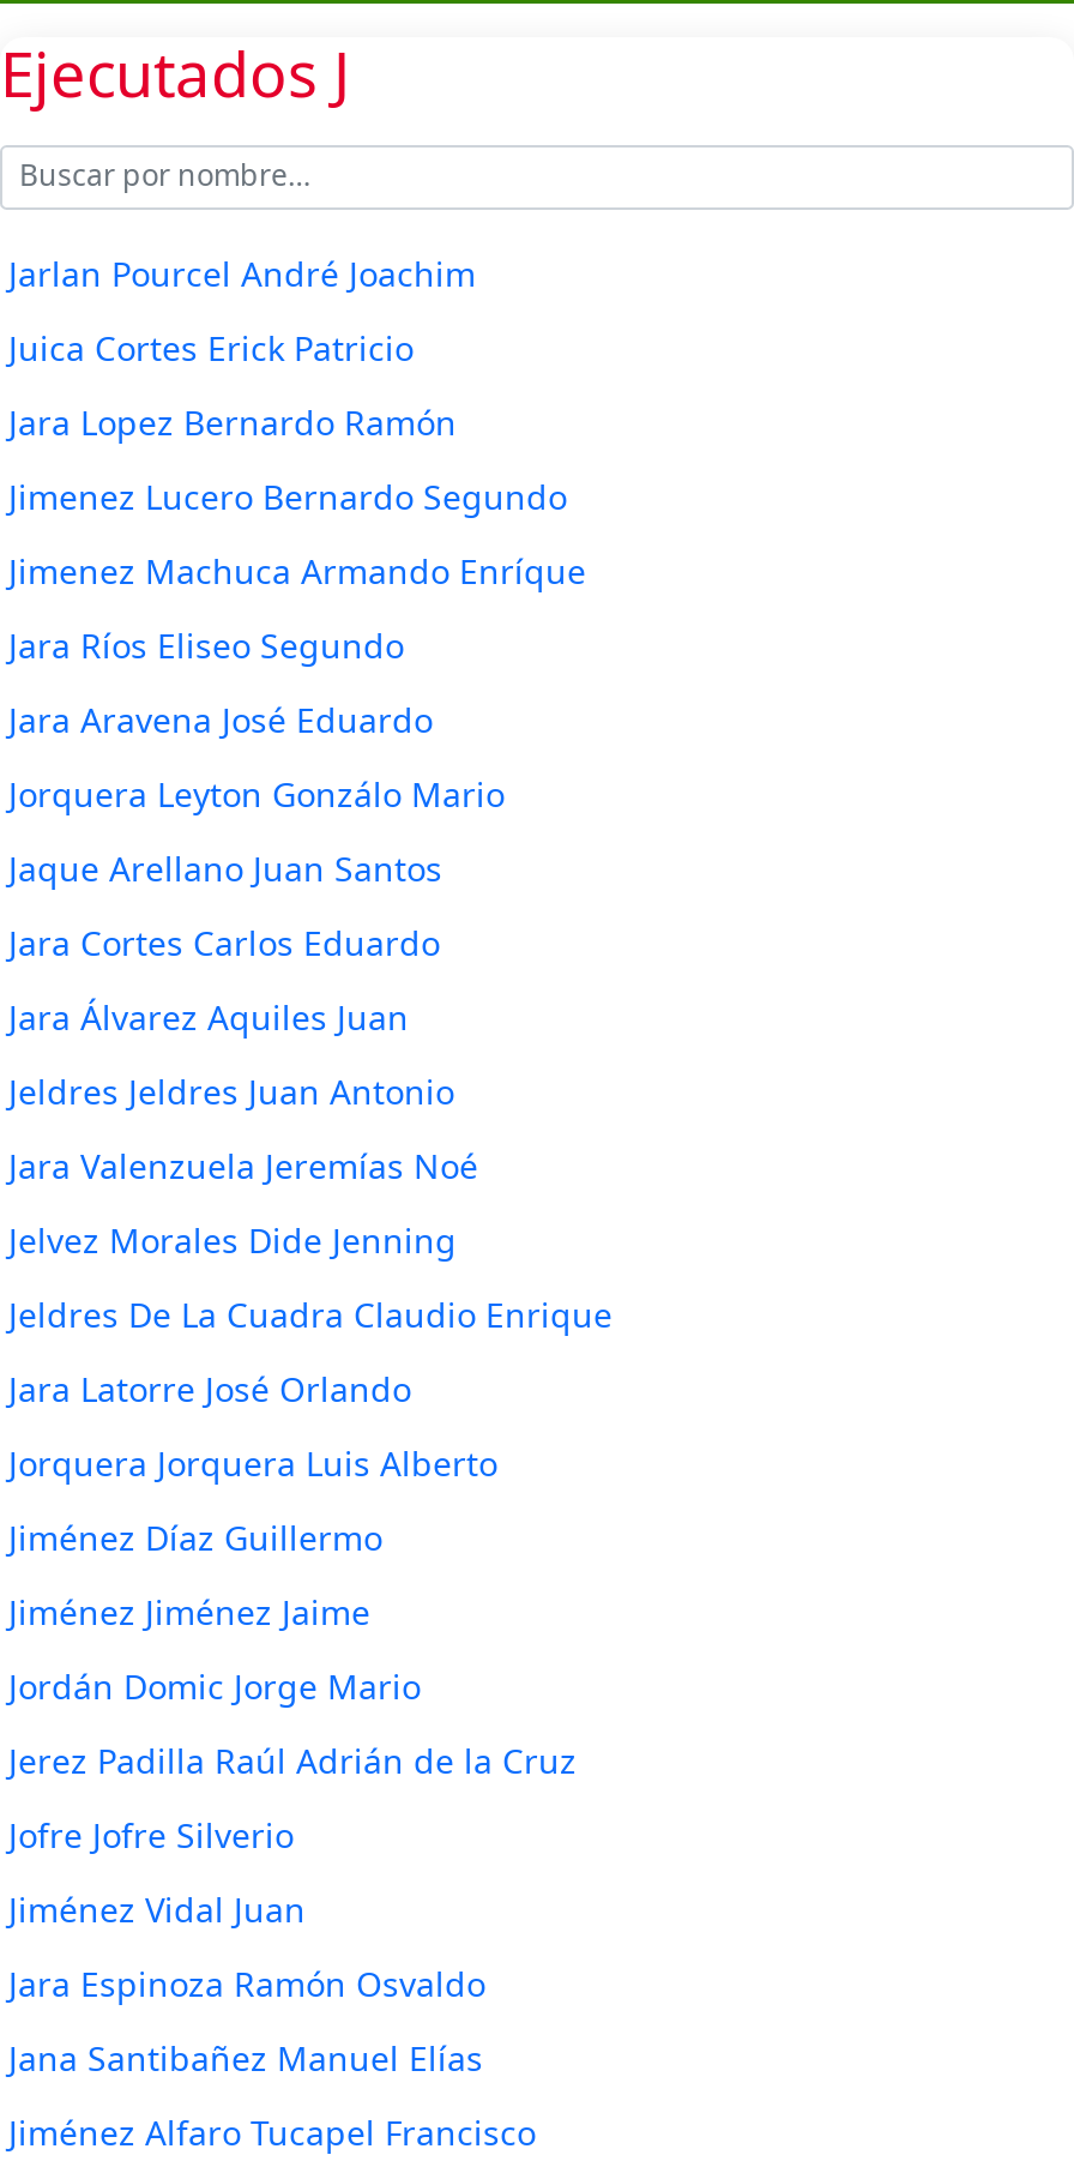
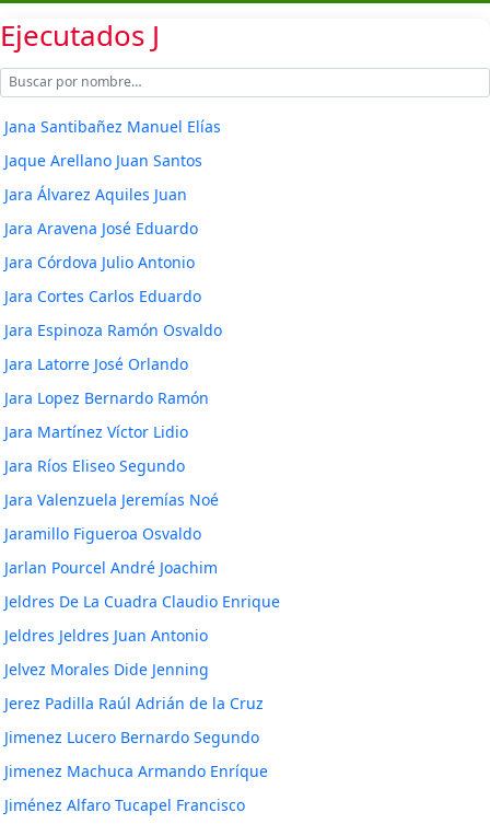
moved down: Jarlan Pourcel André Joachim

- Juica Cortes Erick Patricio
+ Jara Córdova Julio Antonio

moved down: Jara Lopez Bernardo Ramón

+ Jara Martínez Víctor Lidio
+ Jaramillo Figueroa Osvaldo

moved down: Jimenez Lucero Bernardo Segundo | Jimenez Machuca Armando Enríque

moved up: Jara Ríos Eliseo Segundo | Jara Valenzuela Jeremías Noé

moved up: Jana Santibañez Manuel Elías | Jaque Arellano Juan Santos | Jara Álvarez Aquiles Juan | Jara Aravena José Eduardo

- Jorquera Leyton Gonzálo Mario
- Jorquera Jorquera Luis Alberto
- Jiménez Díaz Guillermo
- Jiménez Jiménez Jaime
- Jordán Domic Jorge Mario
- Jofre Jofre Silverio
- Jiménez Vidal Juan

moved up: Jara Cortes Carlos Eduardo | Jara Espinoza Ramón Osvaldo | Jara Latorre José Orlando

moved up: Jeldres De La Cuadra Claudio Enrique | Jeldres Jeldres Juan Antonio | Jelvez Morales Dide Jenning | Jerez Padilla Raúl Adrián de la Cruz
